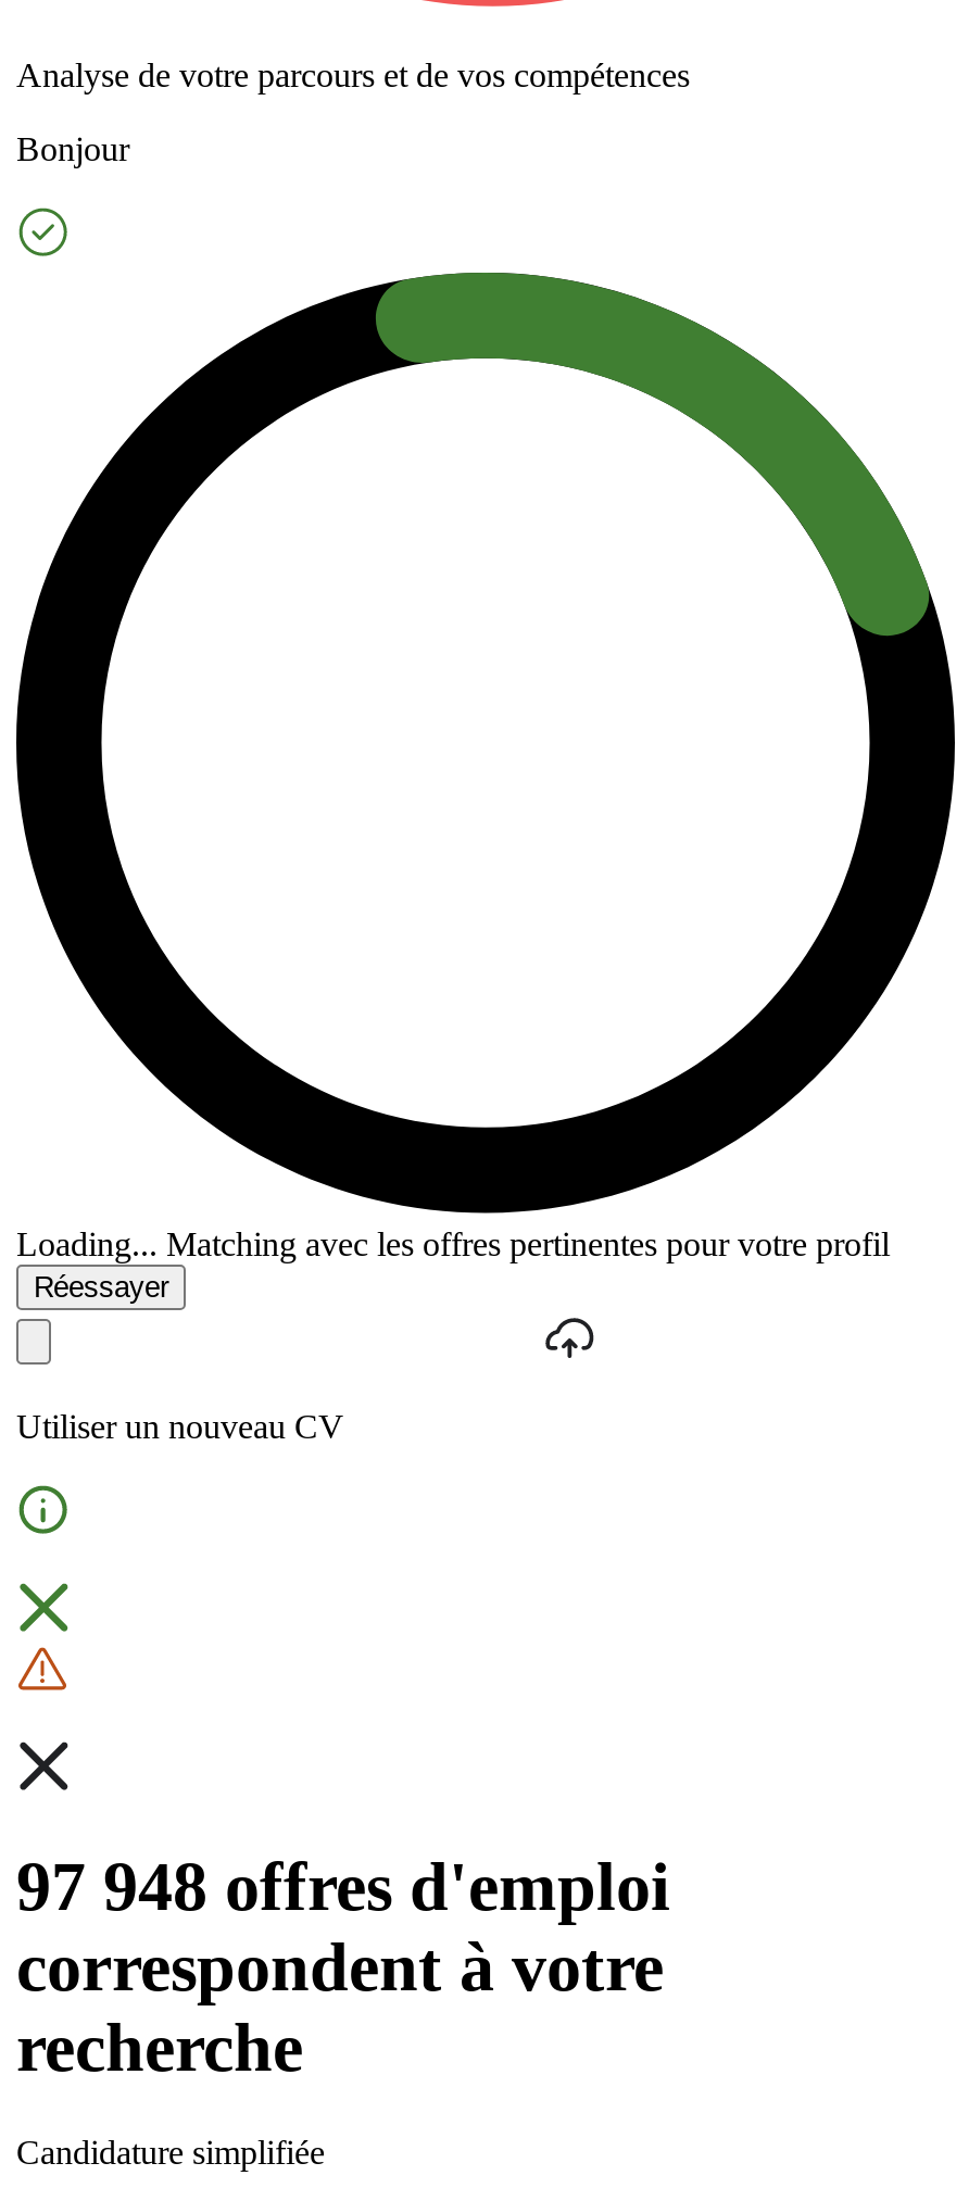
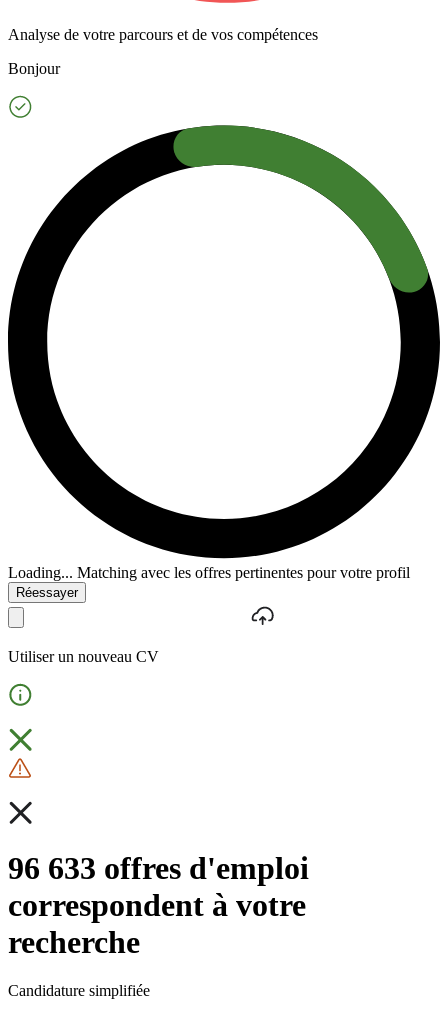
- 97 948 offres d'emploi
+ 96 633 offres d'emploi
